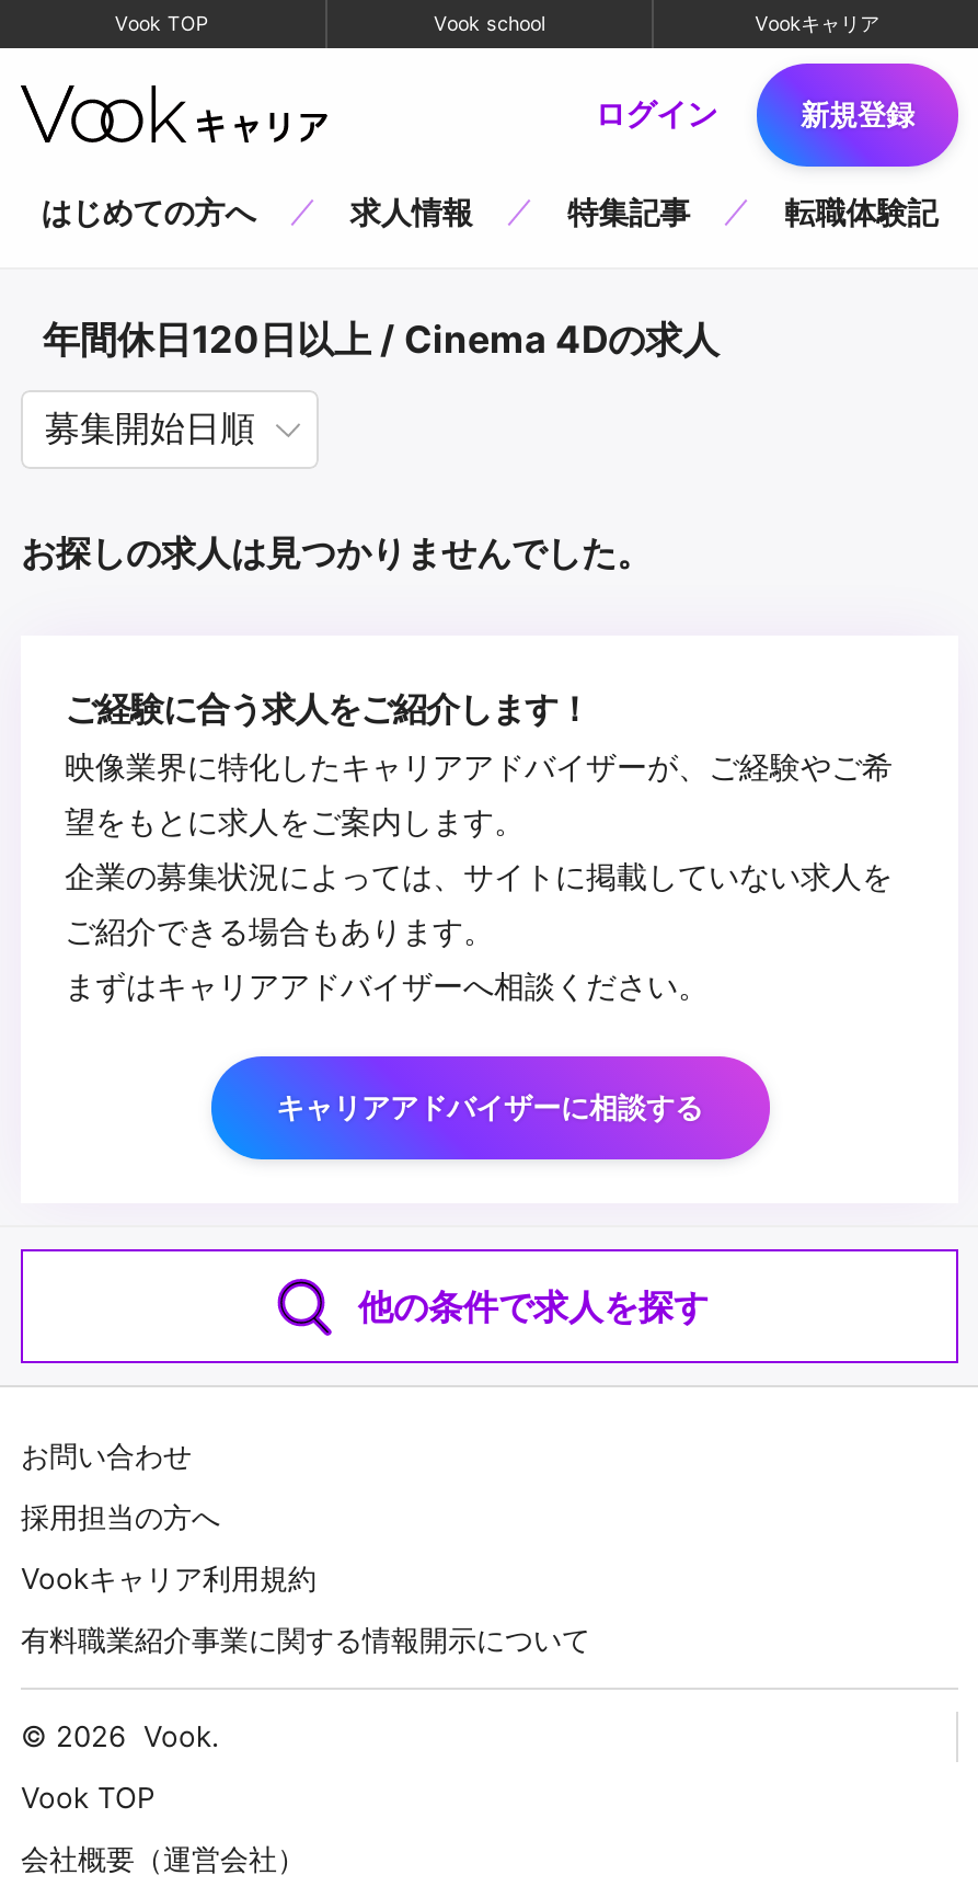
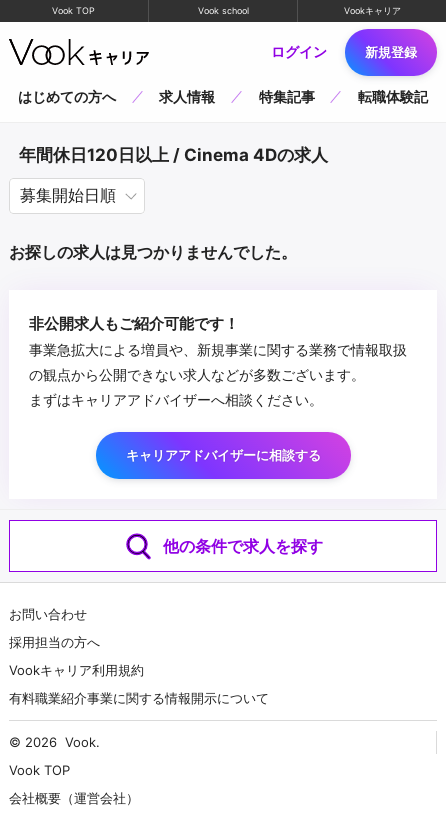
- ご経験に合う求人をご紹介します！
- 映像業界に特化したキャリアアドバイザーが、ご経験やご希
- 望をもとに求人をご案内します。
- 企業の募集状況によっては、サイトに掲載していない求人を
- ご紹介できる場合もあります。
+ 非公開求人もご紹介可能です！
+ 事業急拡大による増員や、新規事業に関する業務で情報取扱
+ の観点から公開できない求人などが多数ございます。
